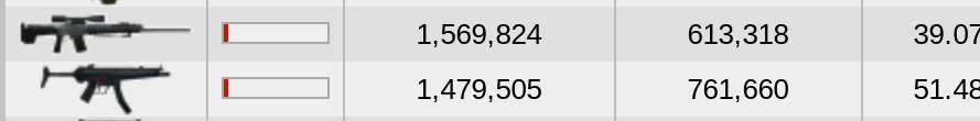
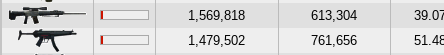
- 1,569,824
+ 1,569,818

- 613,318
+ 613,304

- 1,479,505
+ 1,479,502

- 761,660
+ 761,656
